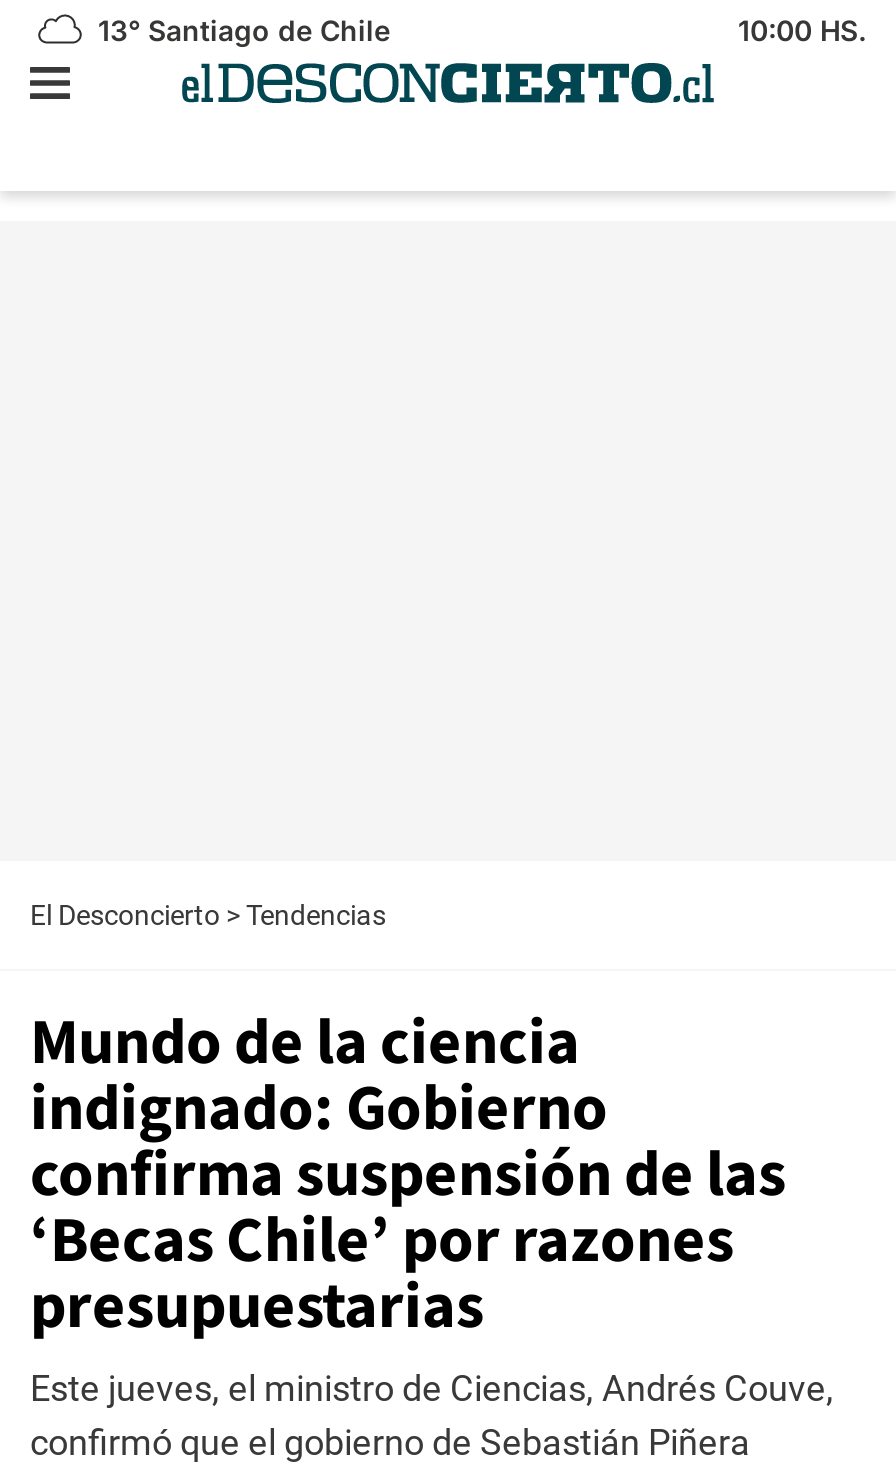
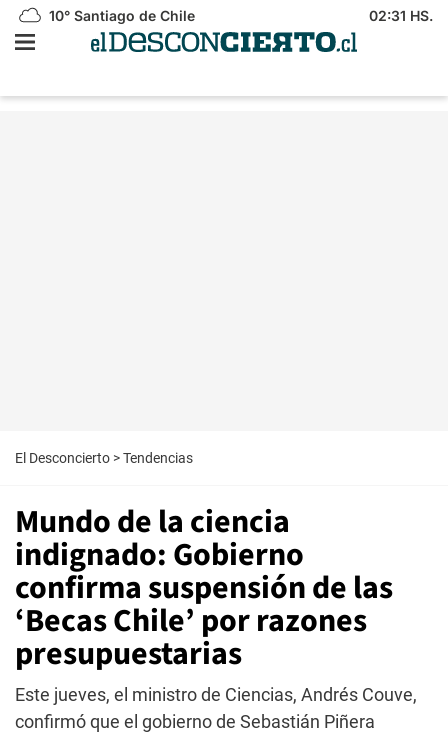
- 13° Santiago de Chile
+ 10° Santiago de Chile

- 10:00 HS.
+ 02:31 HS.
